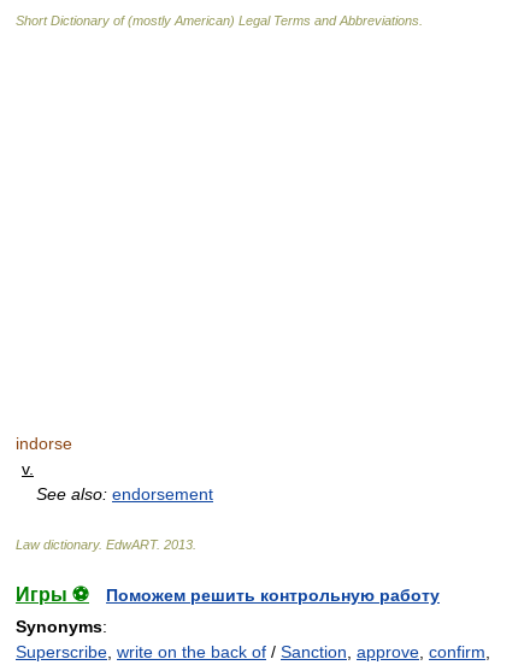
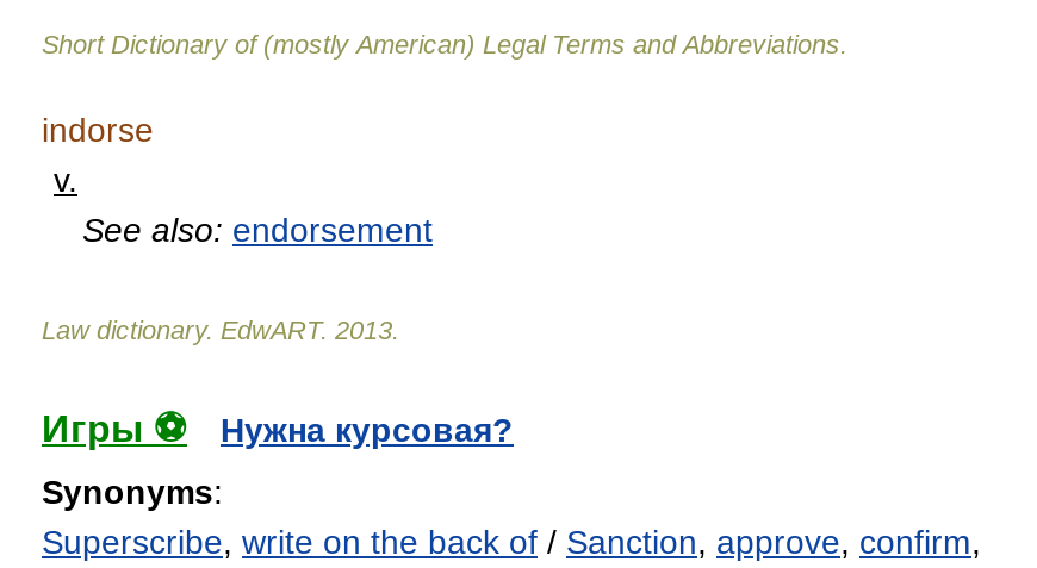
- Поможем решить контрольную работу
+ Нужна курсовая?
